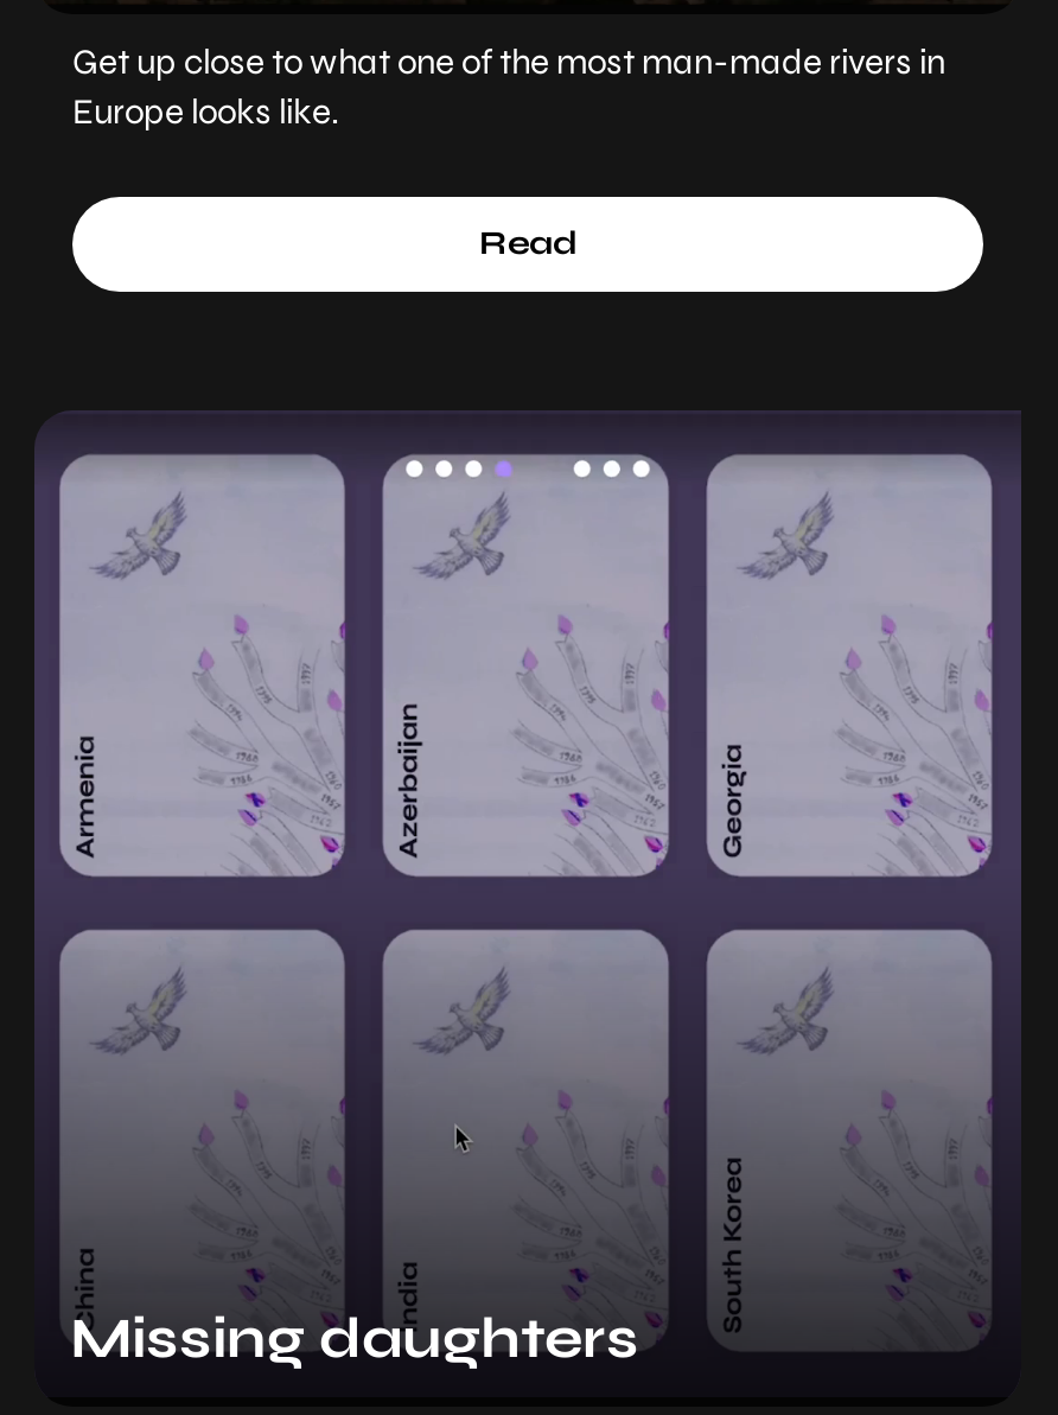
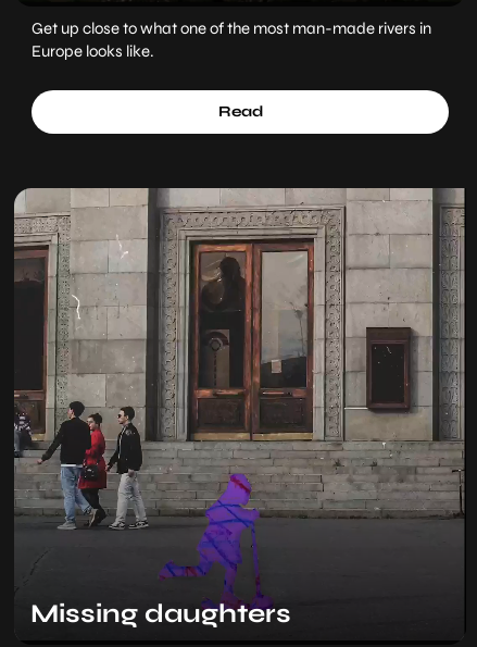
- [image]
+ [image]
